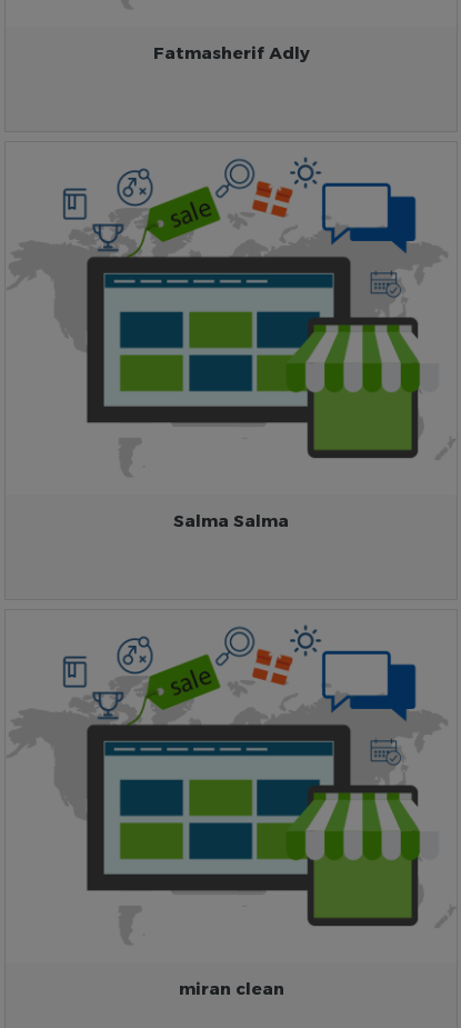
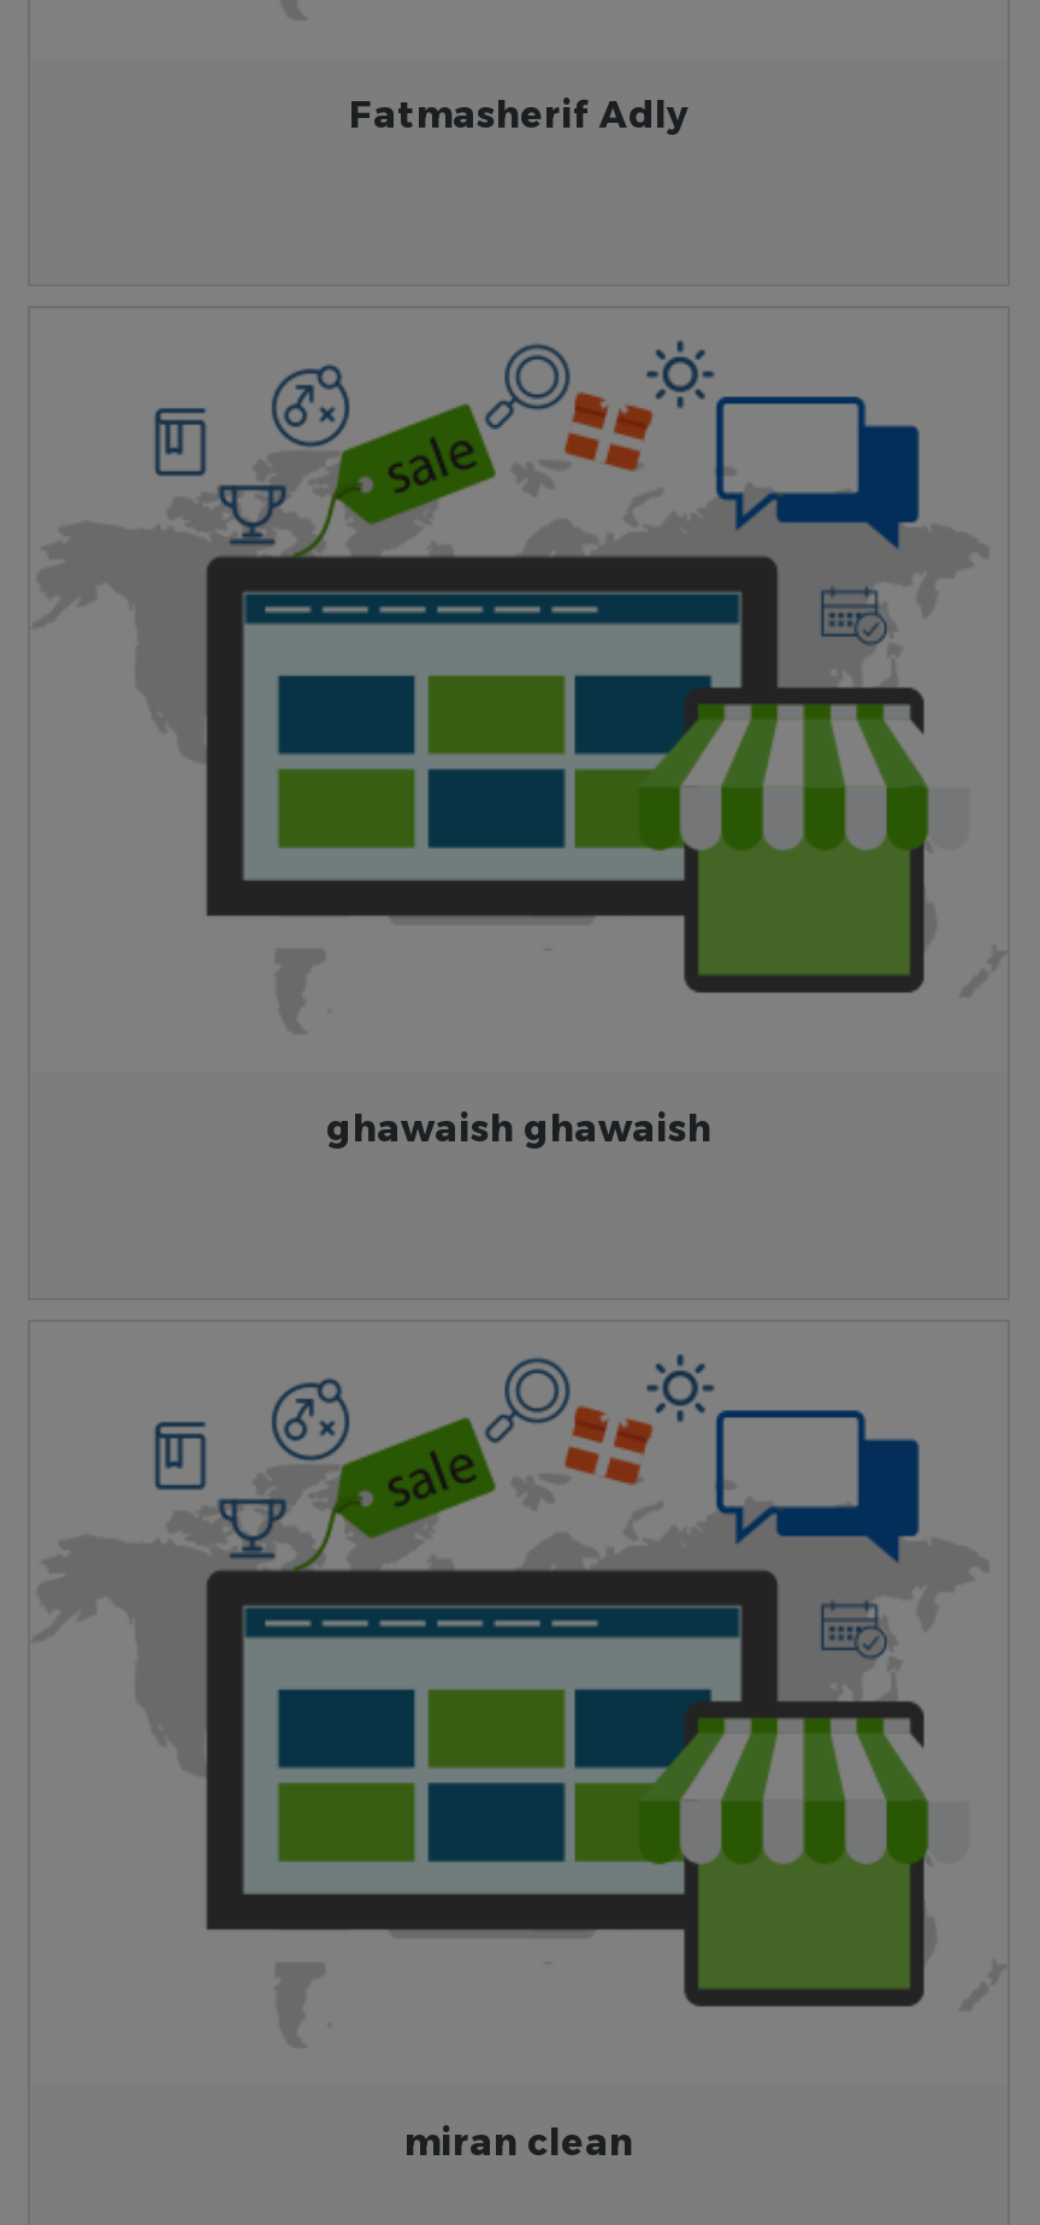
- Salma Salma
+ ghawaish ghawaish
